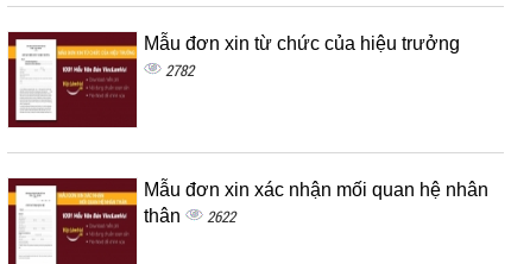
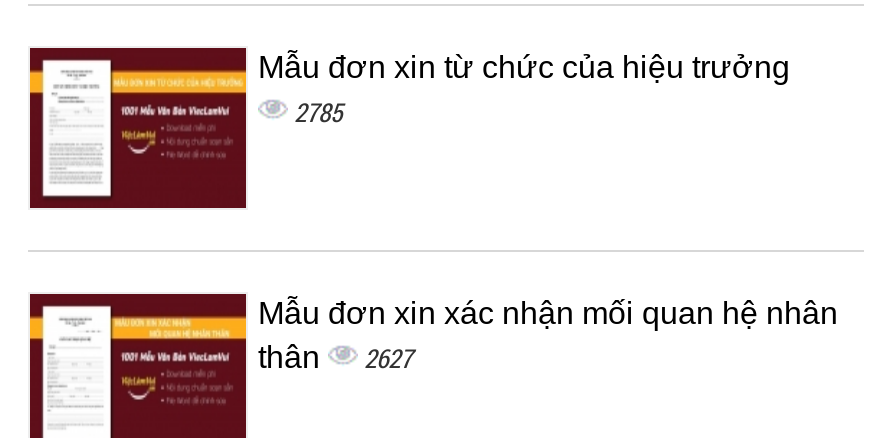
- 2782
+ 2785

- thân 2622
+ thân 2627
